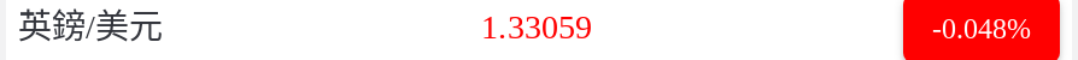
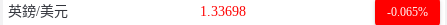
- 1.33059
+ 1.33698

- -0.048%
+ -0.065%
